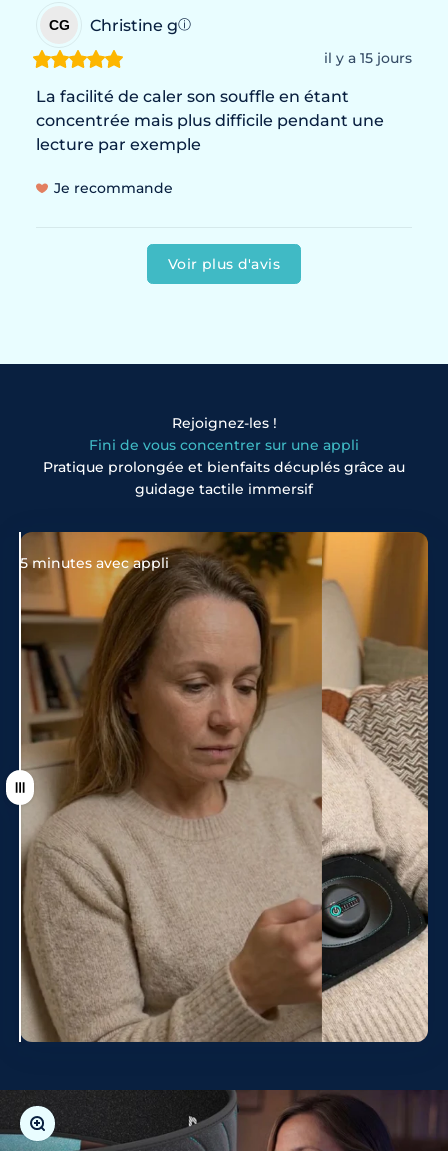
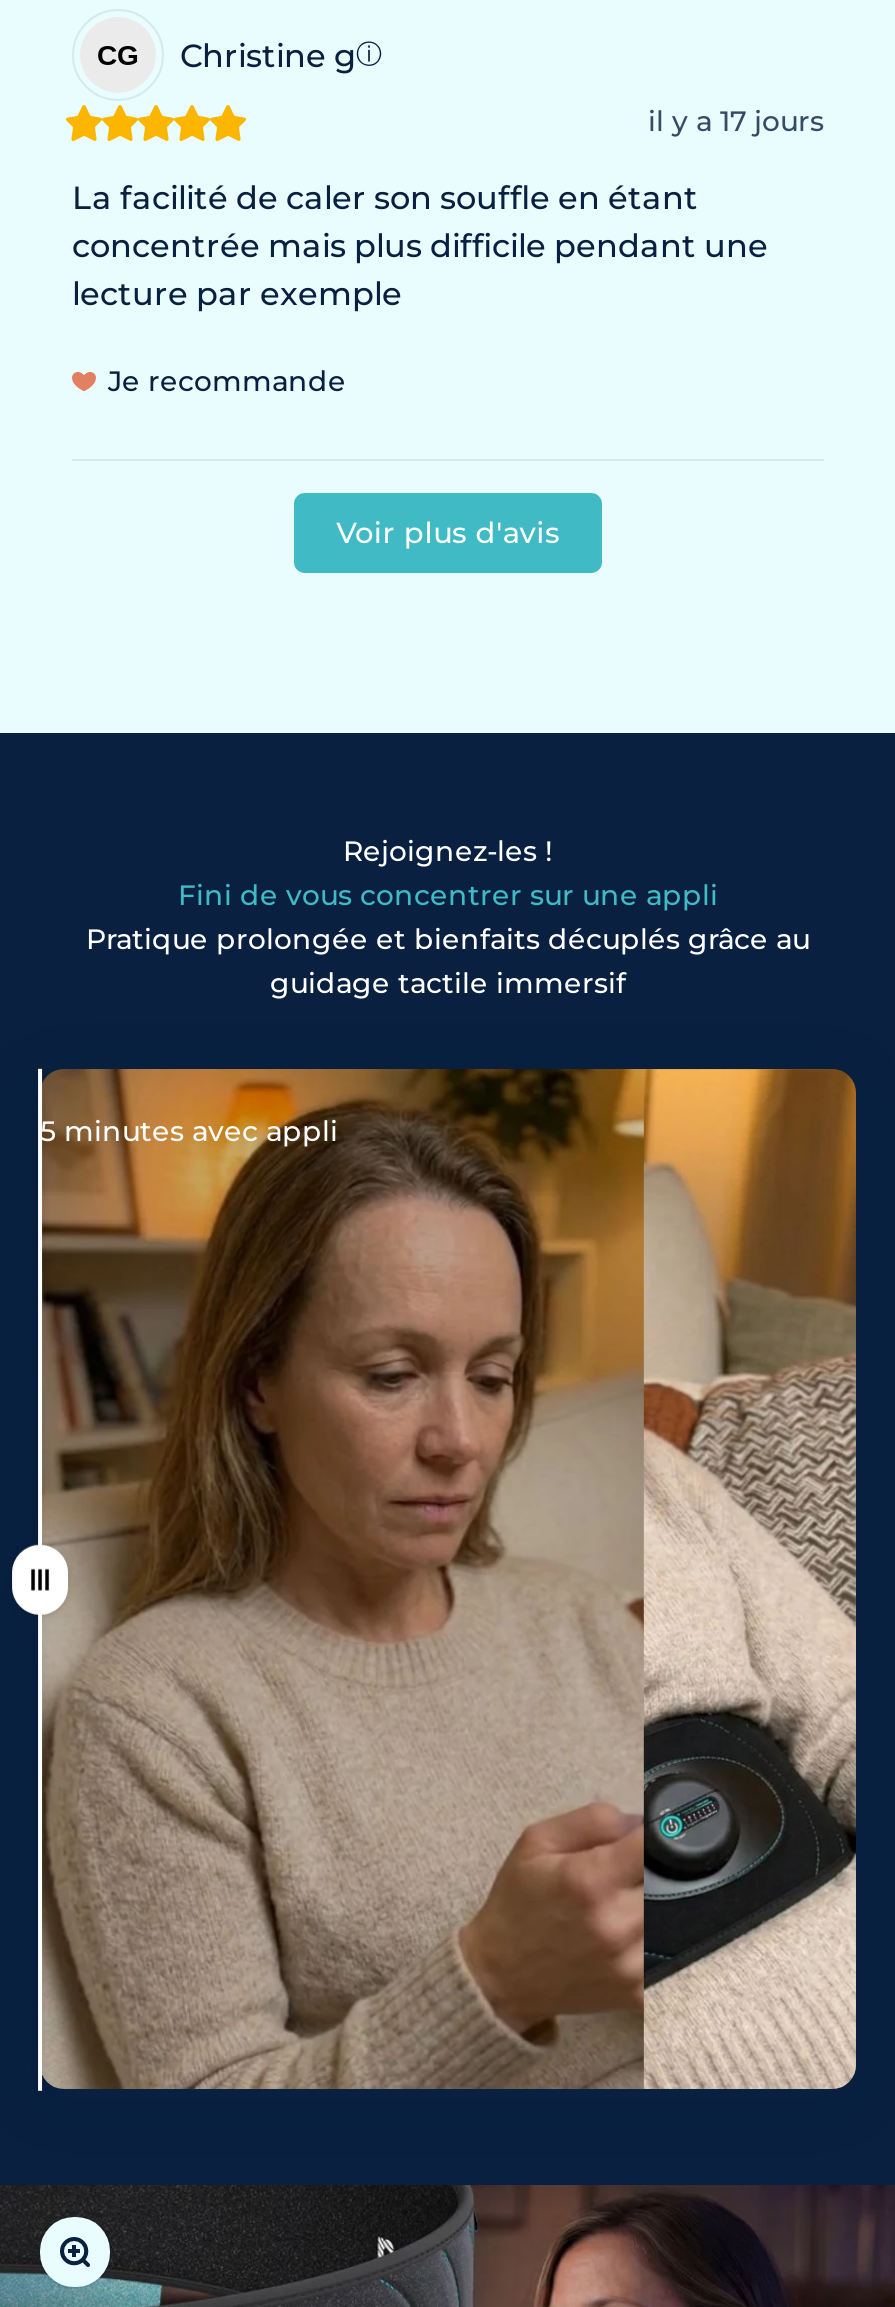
- il y a 15 jours
+ il y a 17 jours
